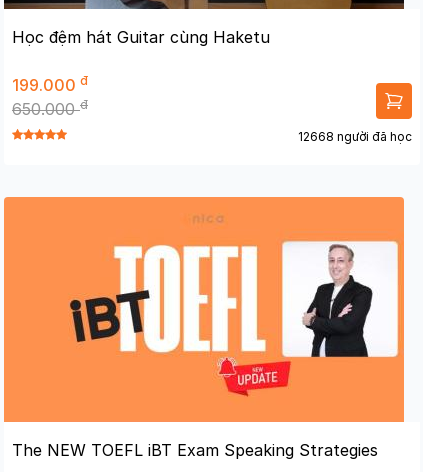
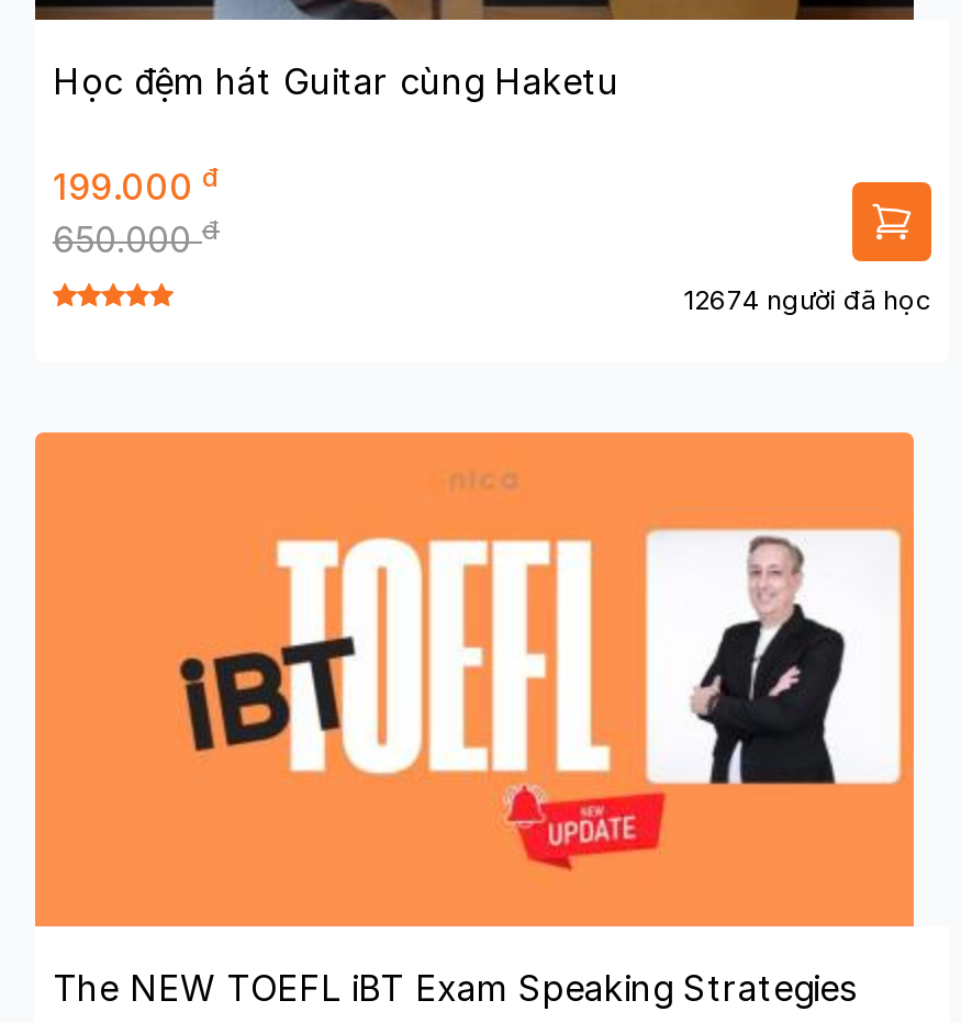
- 12668 người đã học
+ 12674 người đã học
